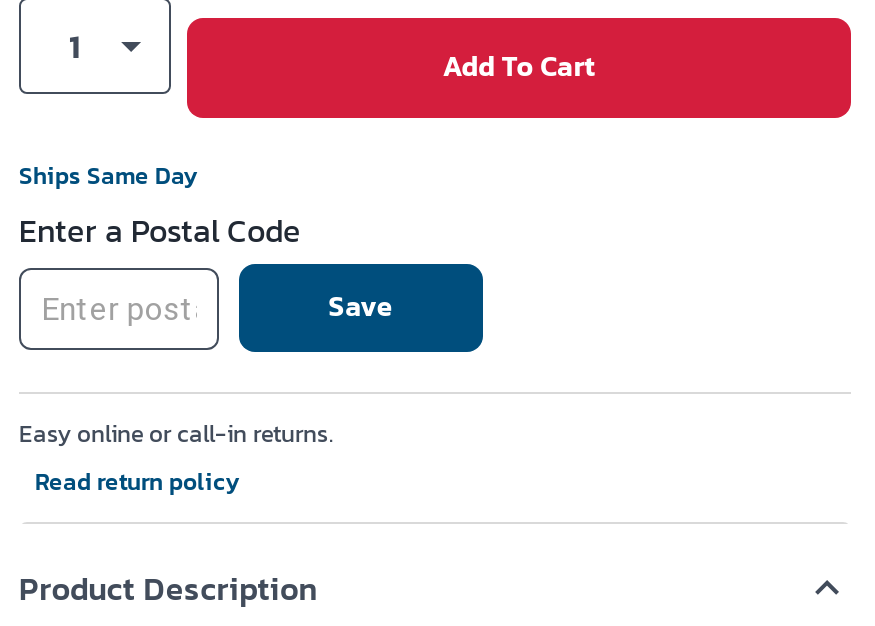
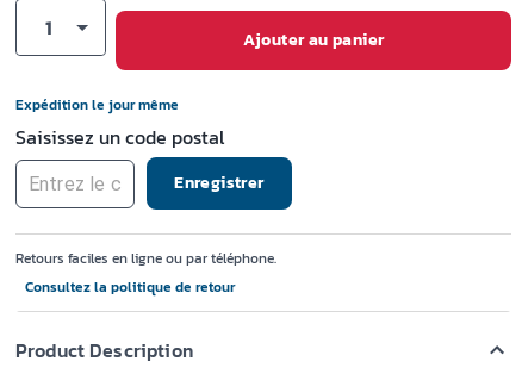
- Add To Cart
+ Ajouter au panier

- Ships Same Day
- Enter a Postal Code
+ Expédition le jour même
+ Saisissez un code postal

- Save
+ Enregistrer

- Easy online or call-in returns.
- Read return policy
+ Retours faciles en ligne ou par téléphone.
+ Consultez la politique de retour
